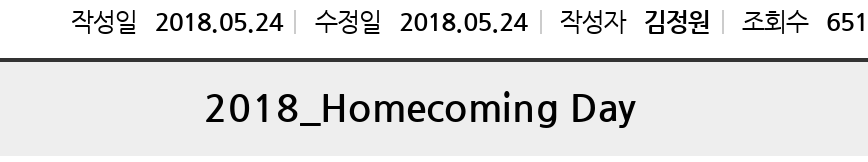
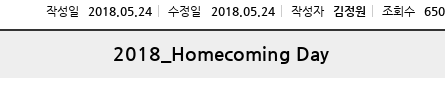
- 작성일 2018.05.24 수정일 2018.05.24 작성자 김정원 조회수 651
+ 작성일 2018.05.24 수정일 2018.05.24 작성자 김정원 조회수 650
